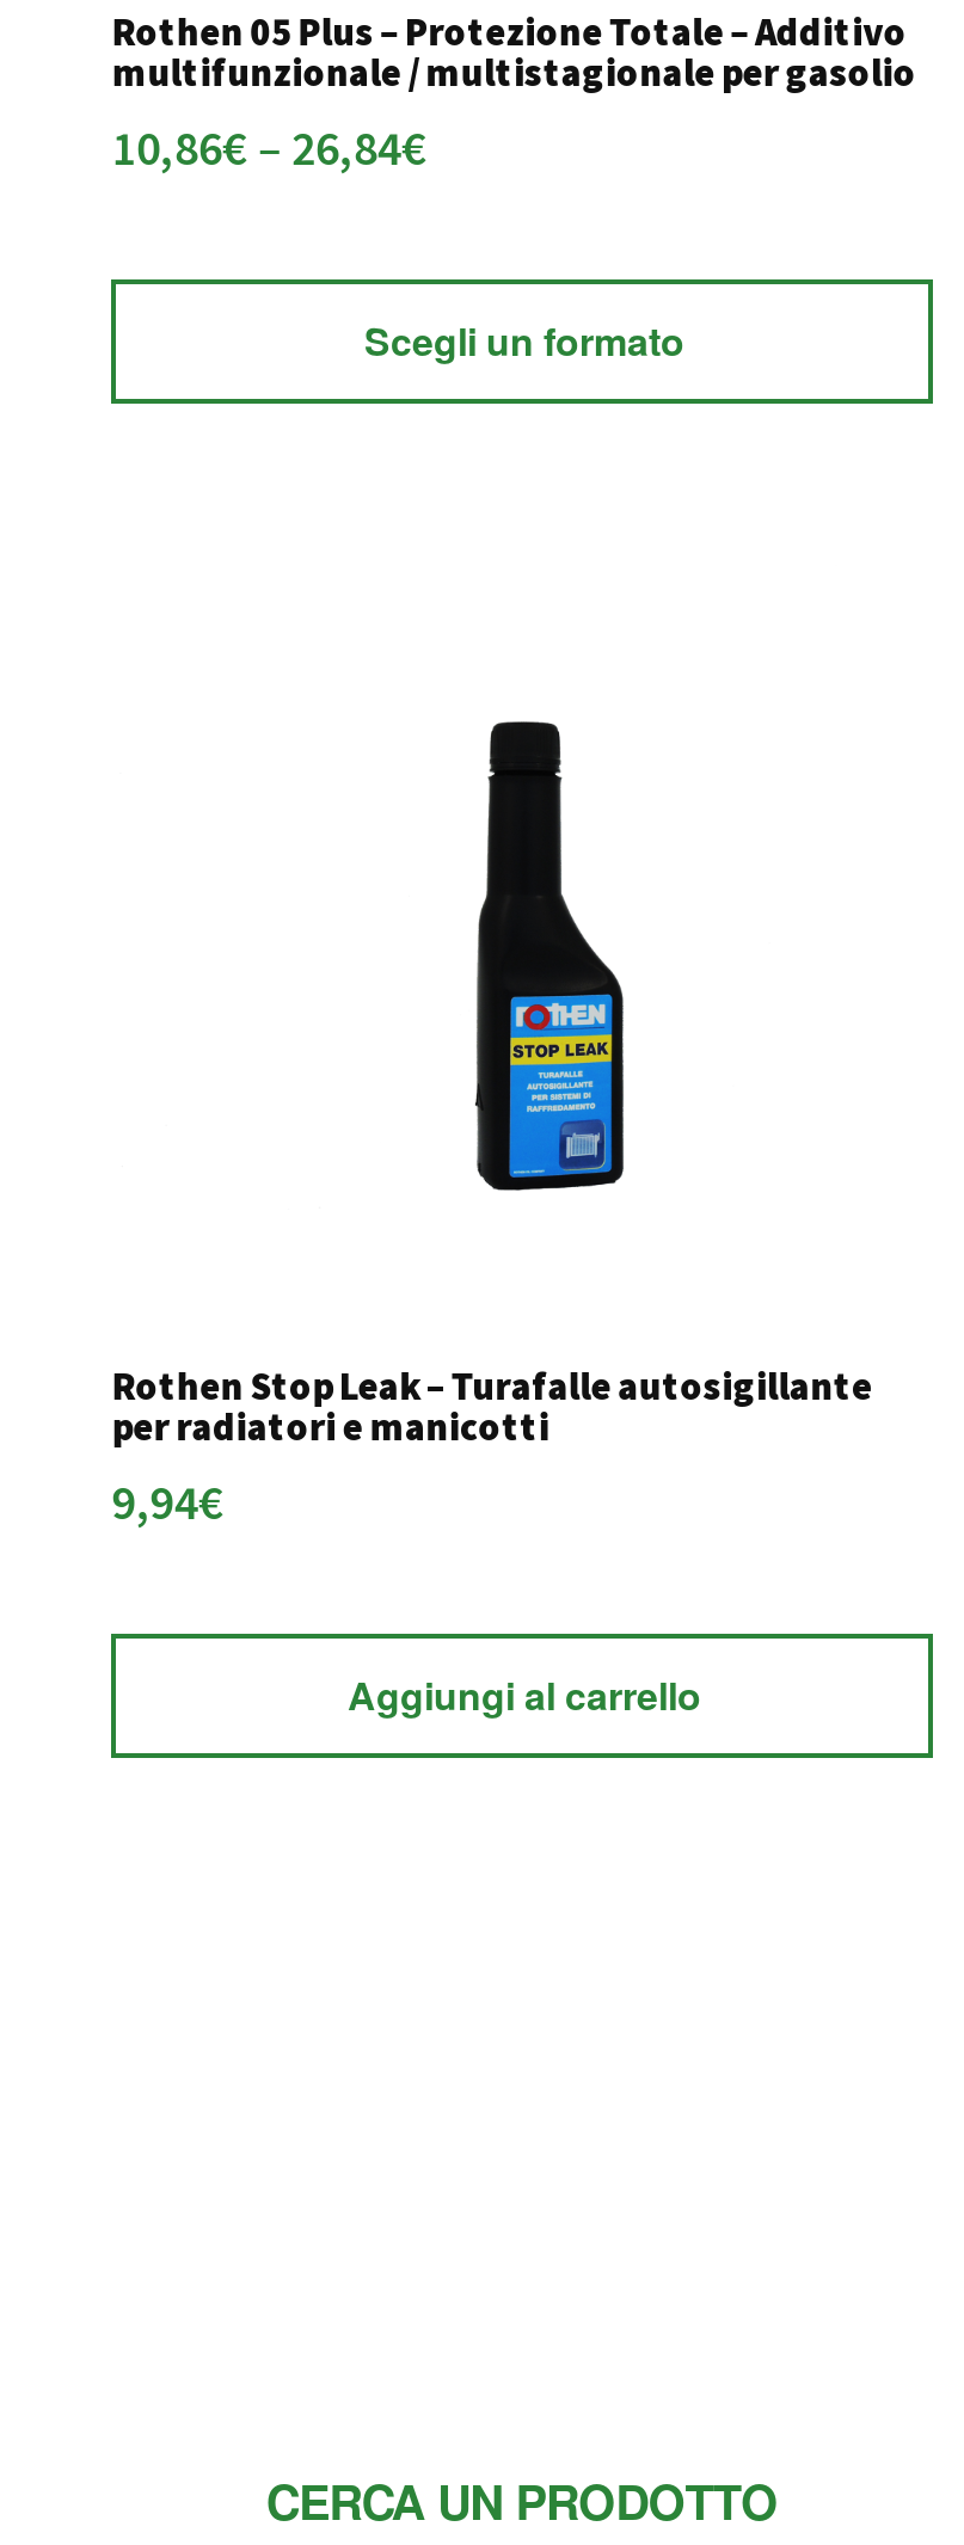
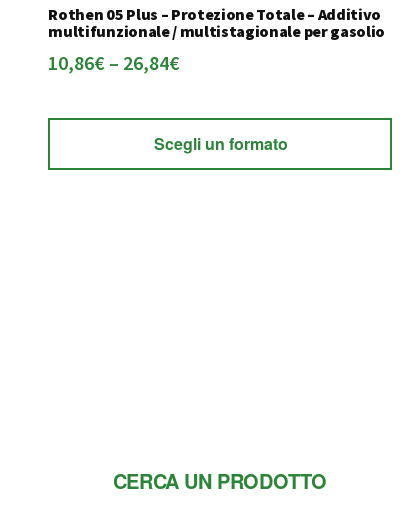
- [image]

- Rothen Stop Leak – Turafalle autosigillante
- per radiatori e manicotti
- 9,94€
- Aggiungi al carrello
